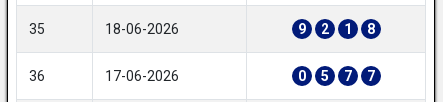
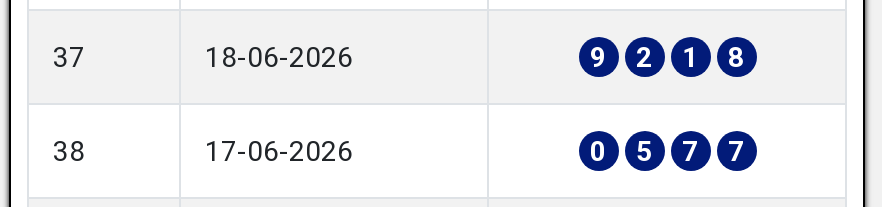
- 35
+ 37

- 36
+ 38
